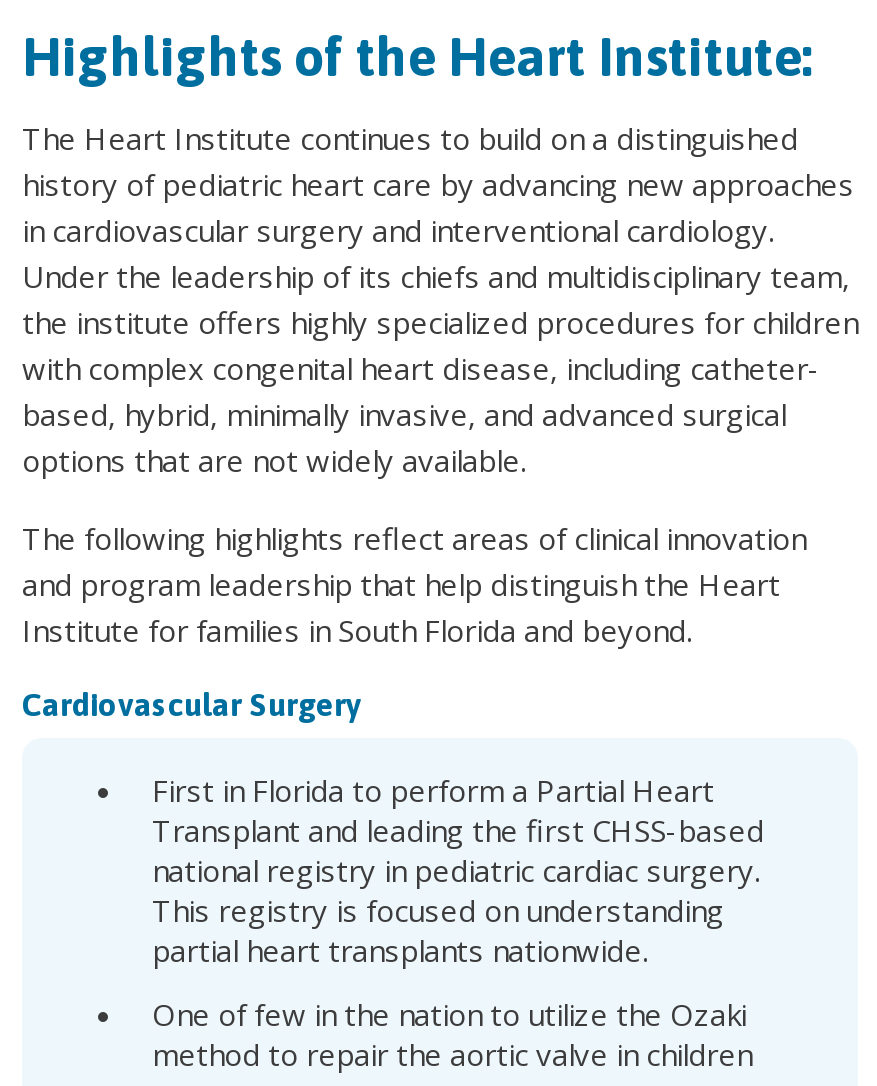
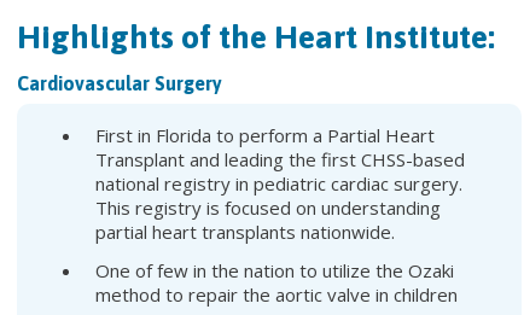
- The Heart Institute continues to build on a distinguished
- history of pediatric heart care by advancing new approaches
- in cardiovascular surgery and interventional cardiology.
- Under the leadership of its chiefs and multidisciplinary team,
- the institute offers highly specialized procedures for children
- with complex congenital heart disease, including catheter-
- based, hybrid, minimally invasive, and advanced surgical
- options that are not widely available.
- The following highlights reflect areas of clinical innovation
- and program leadership that help distinguish the Heart
- Institute for families in South Florida and beyond.
